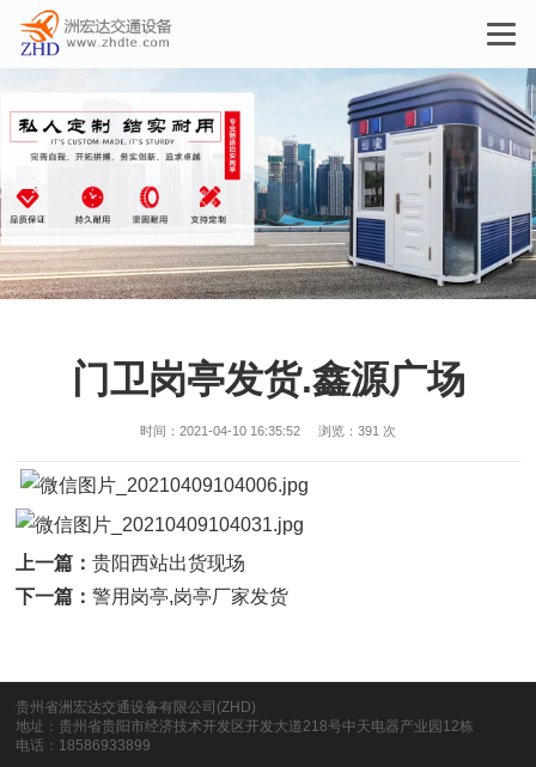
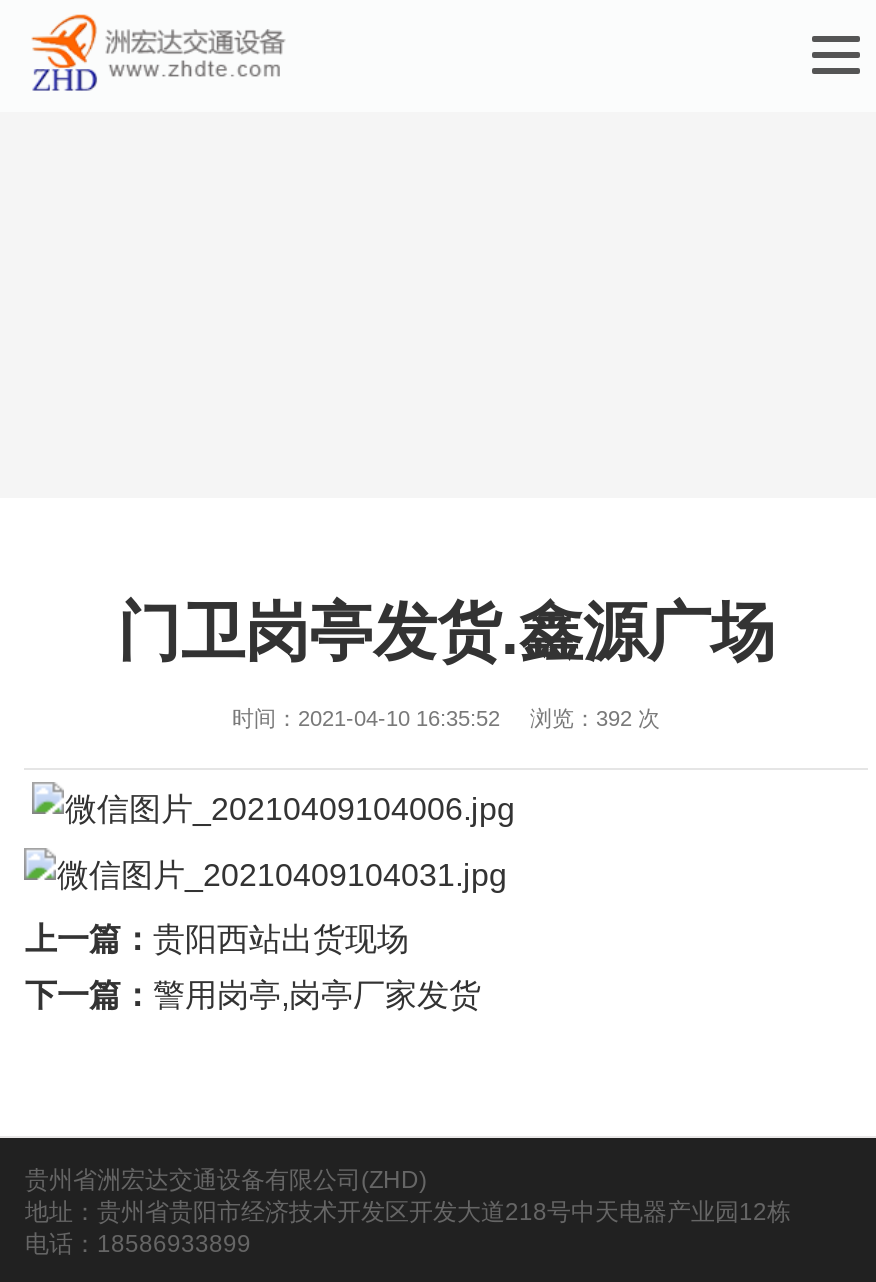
- [image]

- 时间：2021-04-10 16:35:52 浏览：391 次
+ 时间：2021-04-10 16:35:52 浏览：392 次
